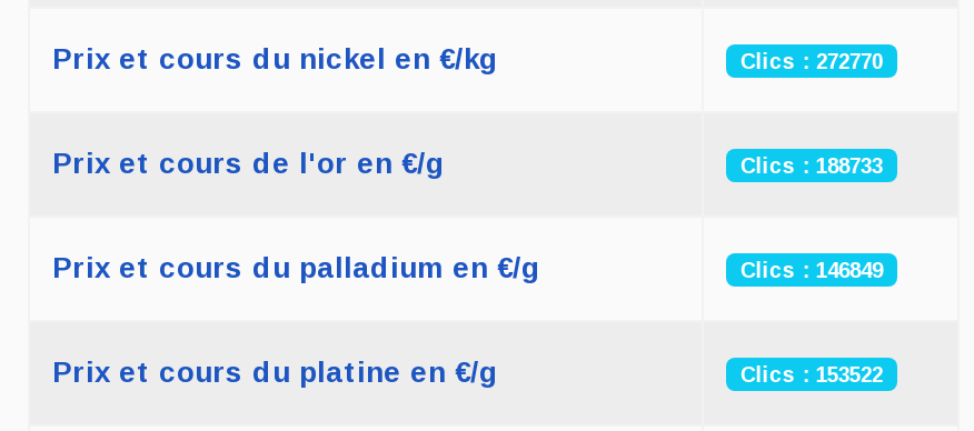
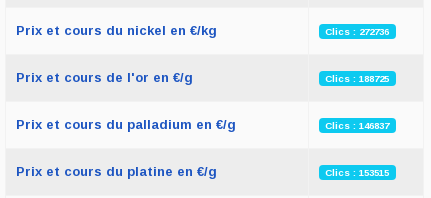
- Clics : 272770
+ Clics : 272736

- Clics : 188733
+ Clics : 188725

- Clics : 146849
+ Clics : 146837

- Clics : 153522
+ Clics : 153515
